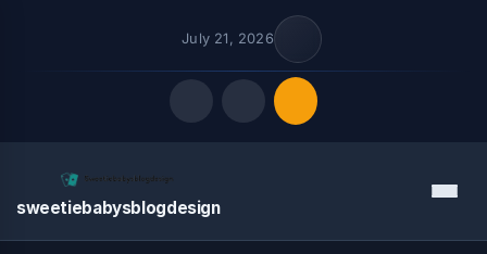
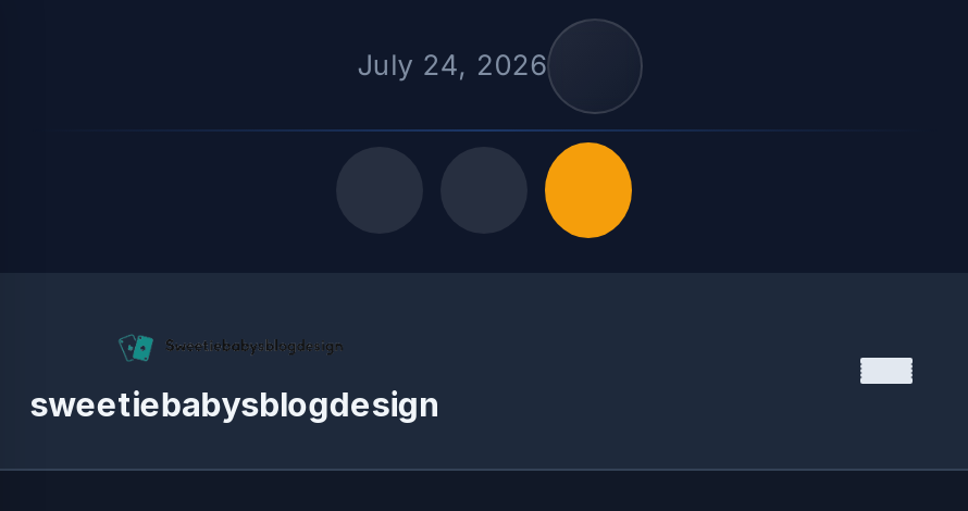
- July 21, 2026
+ July 24, 2026
